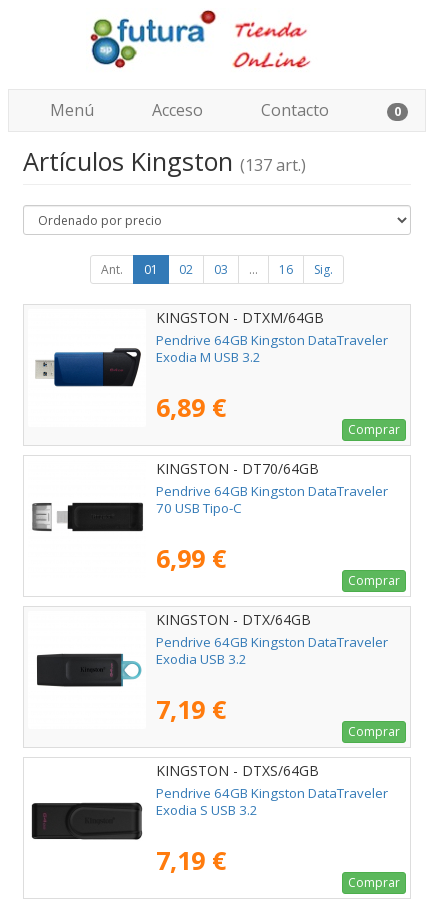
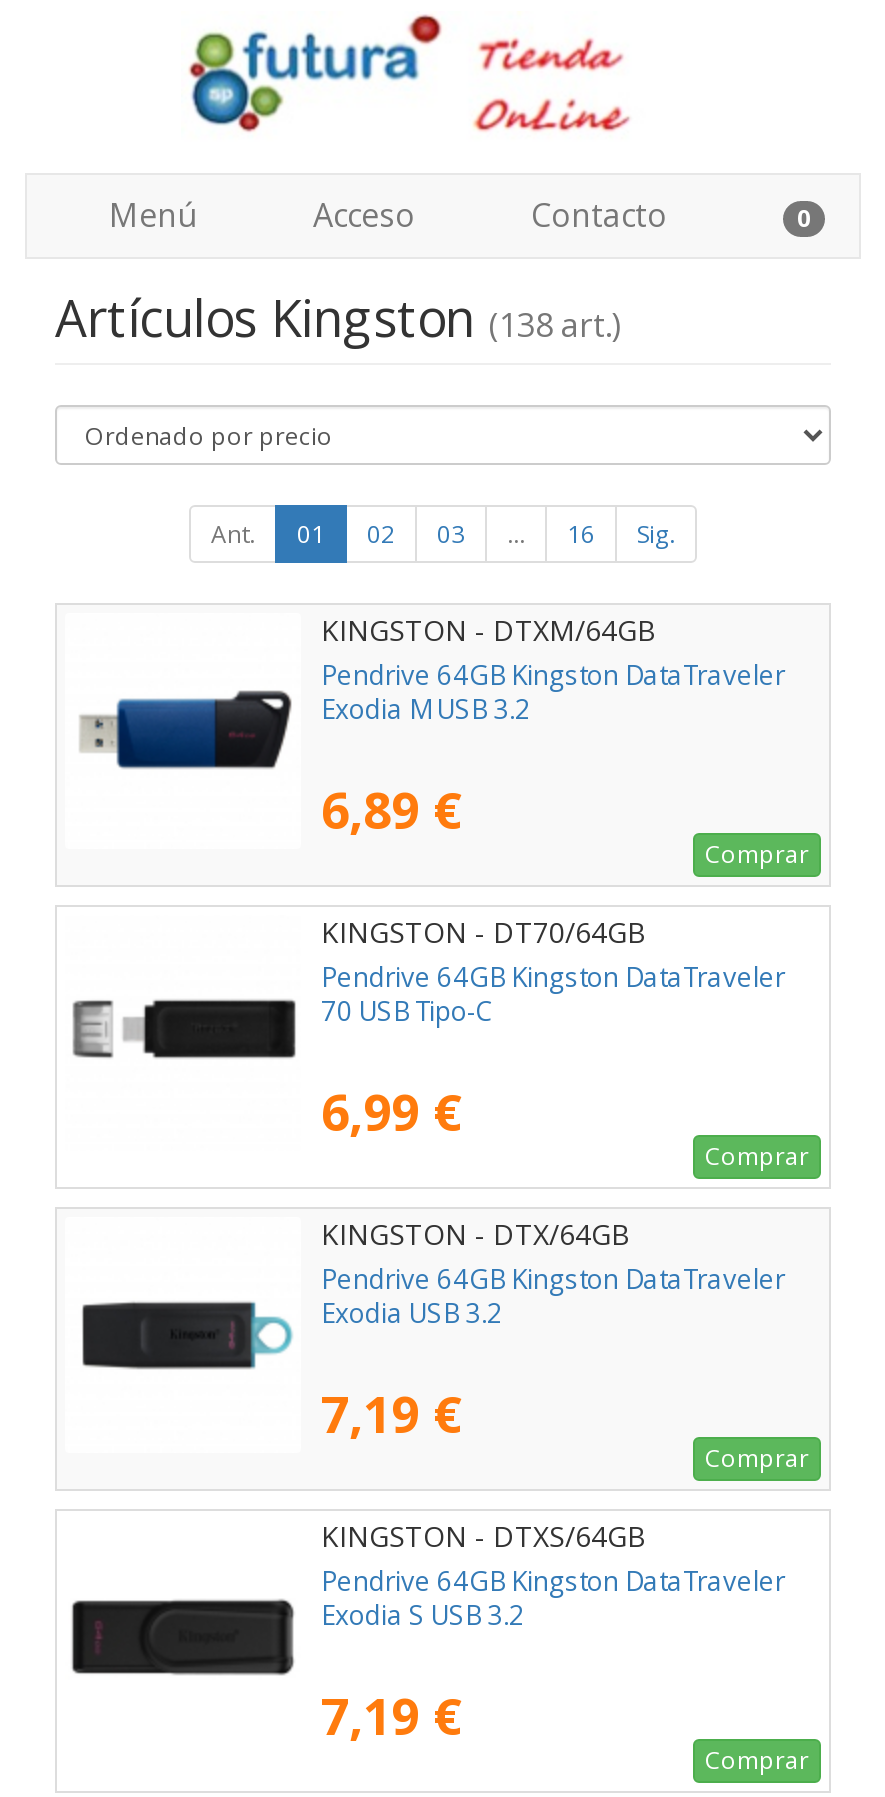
- Artículos Kingston (137 art.)
+ Artículos Kingston (138 art.)
